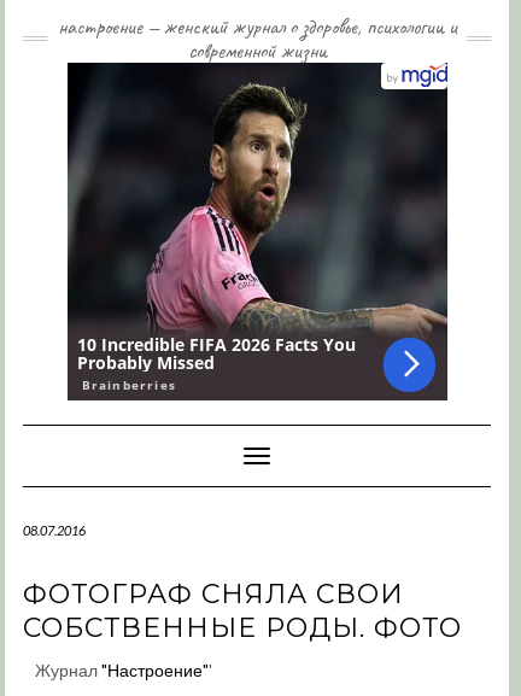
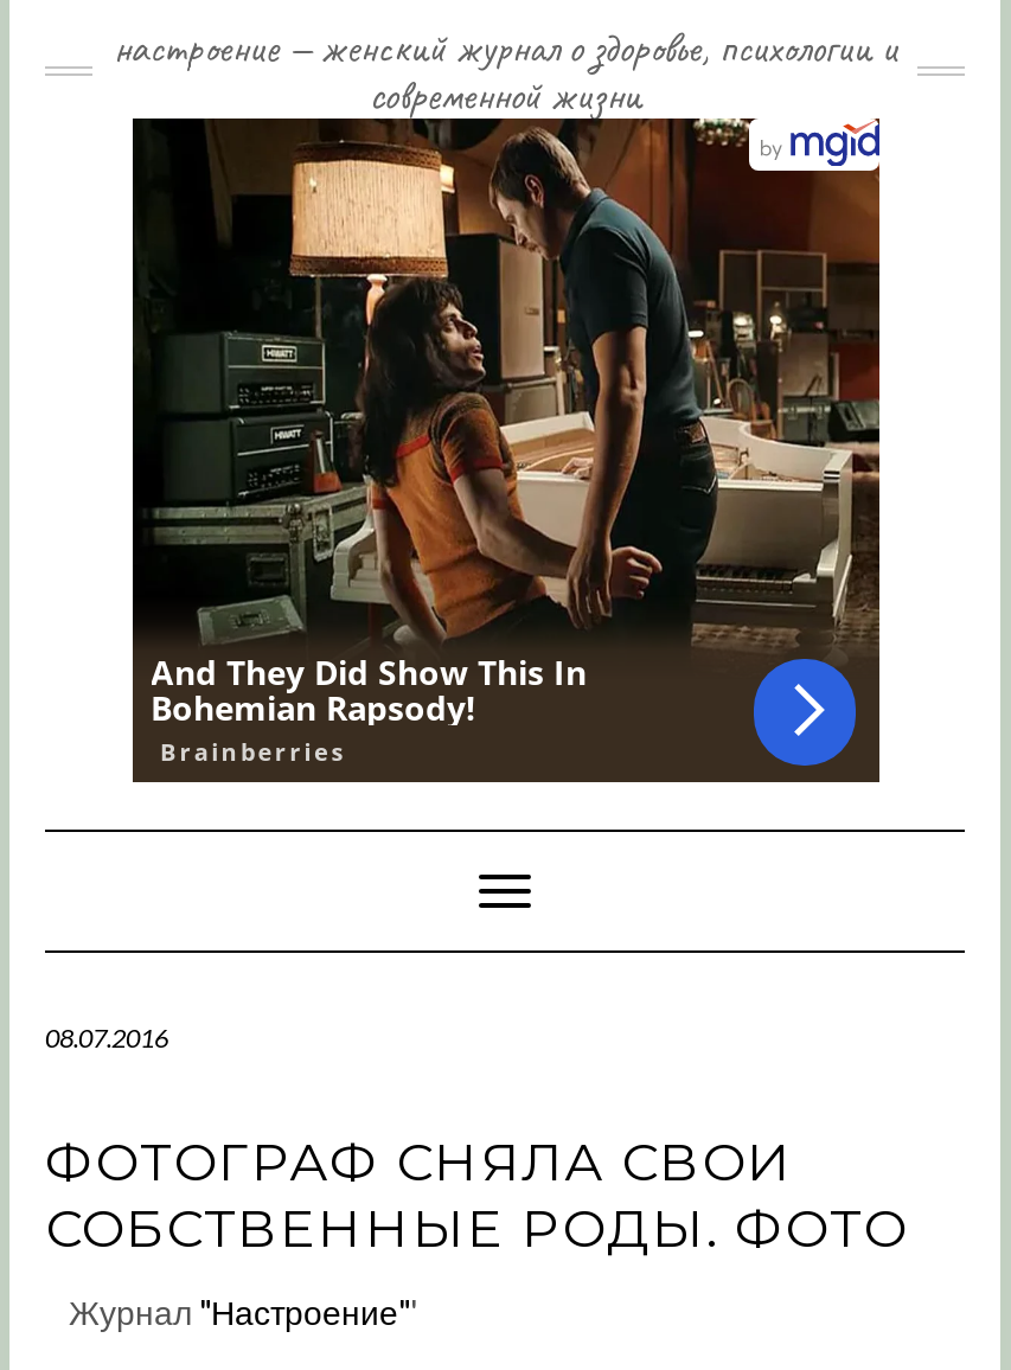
- [image]
+ [image]
